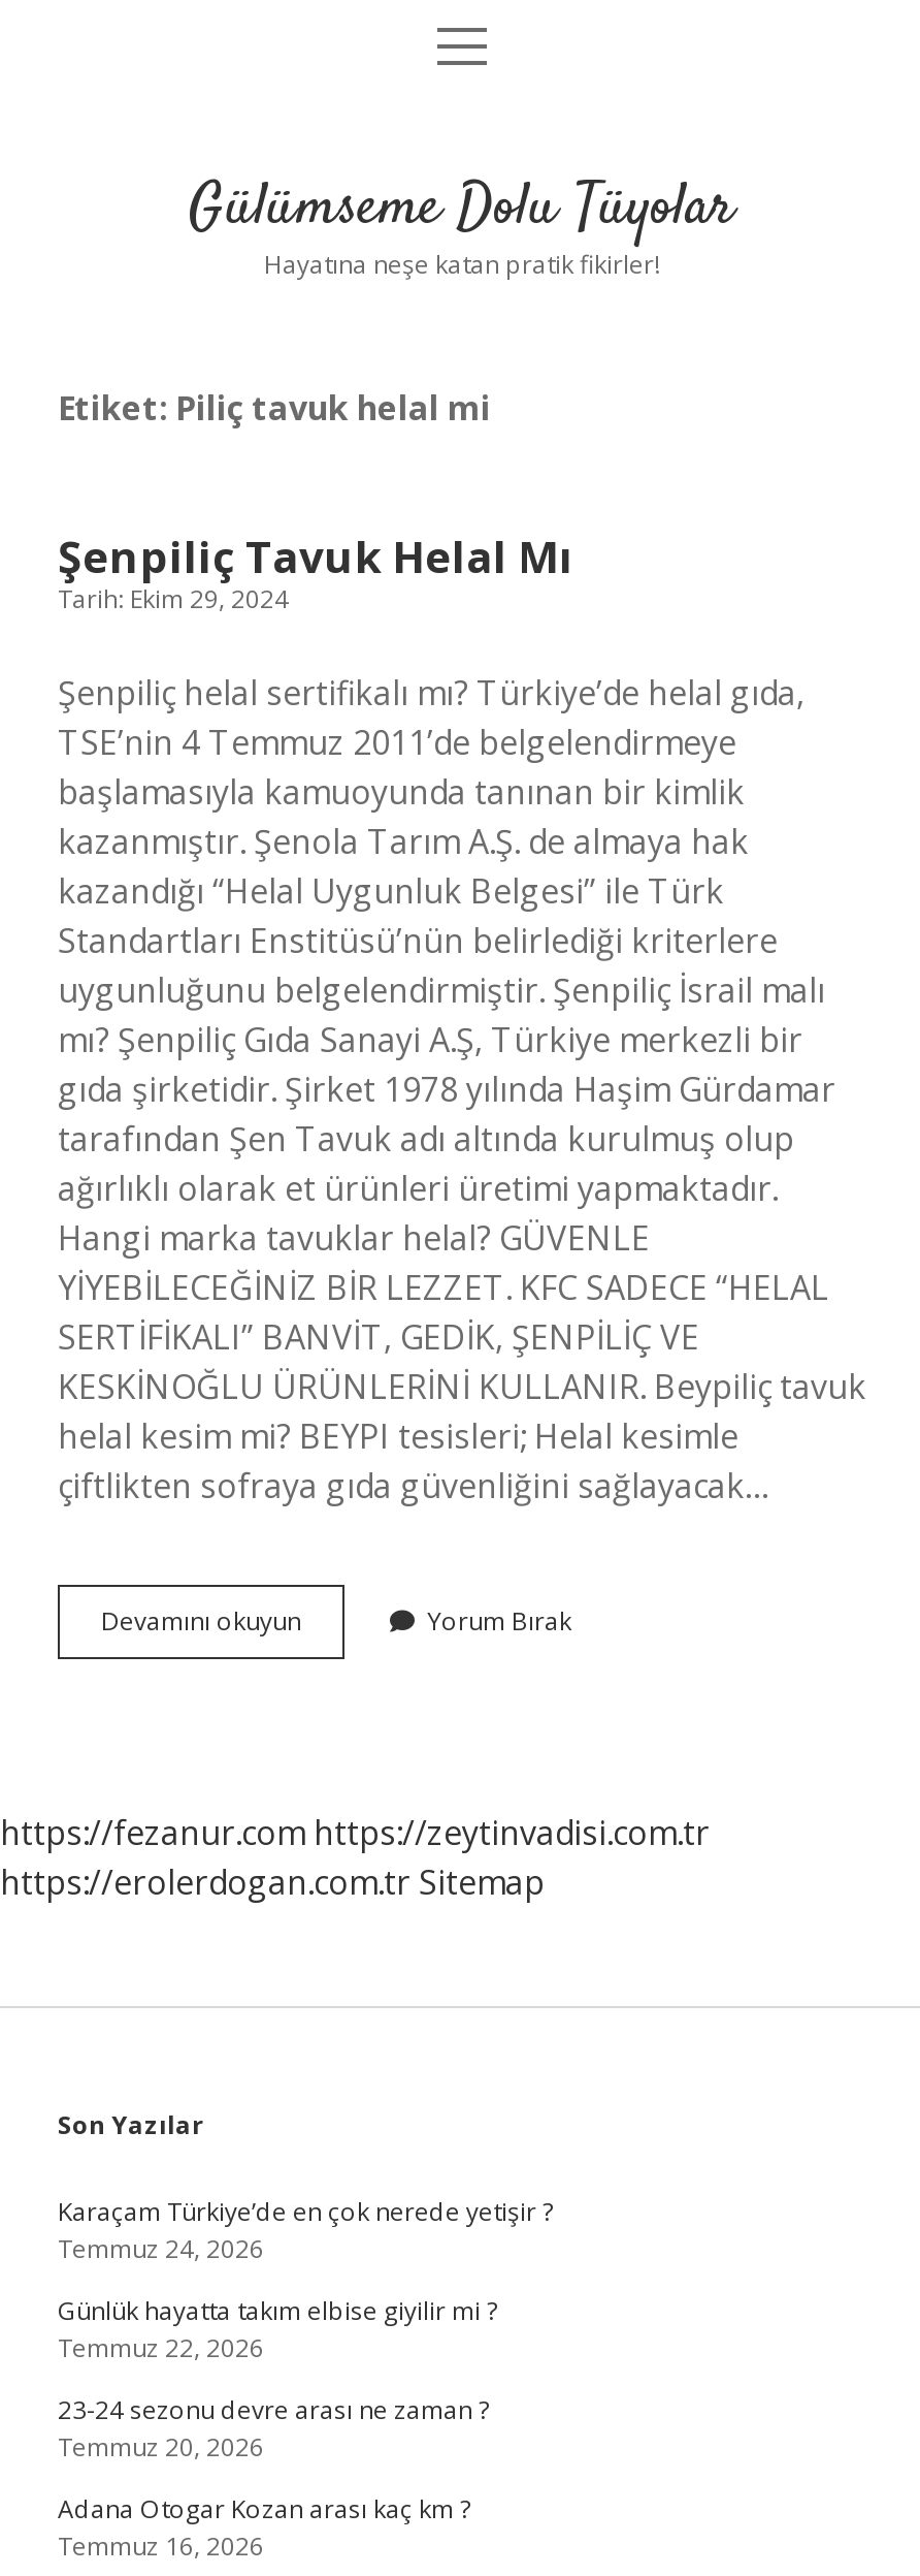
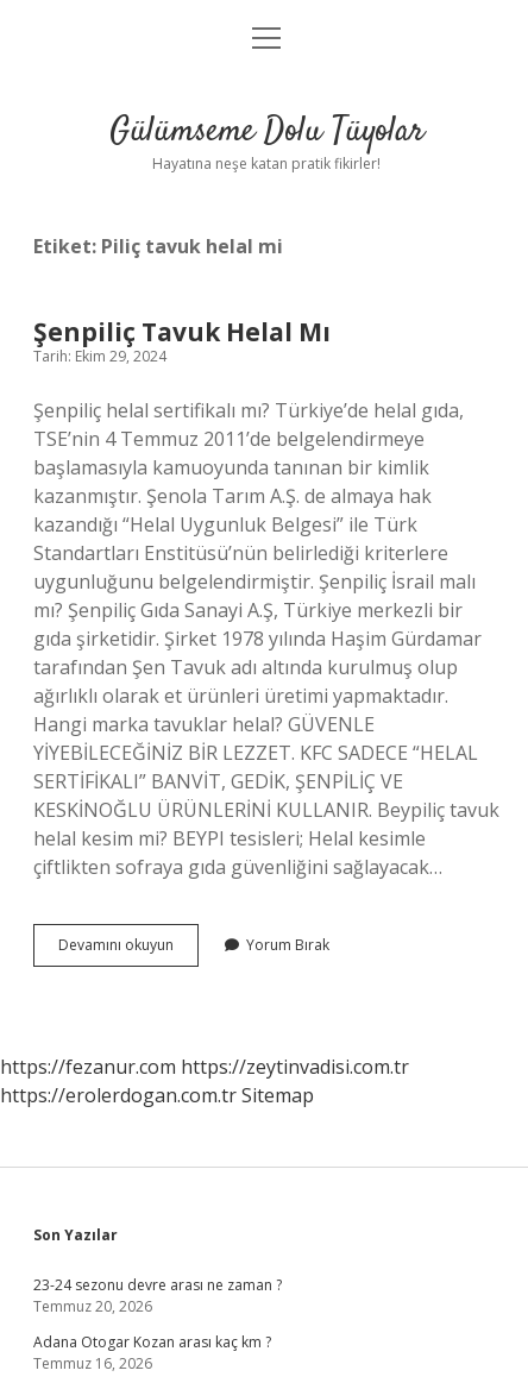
- Karaçam Türkiye’de en çok nerede yetişir ?
- Temmuz 24, 2026
- Günlük hayatta takım elbise giyilir mi ?
- Temmuz 22, 2026
